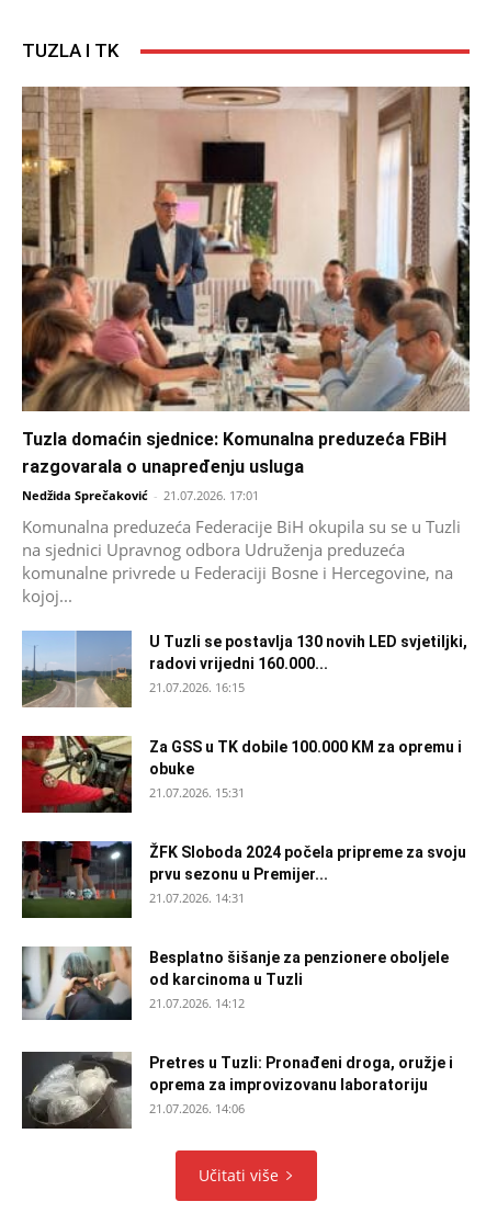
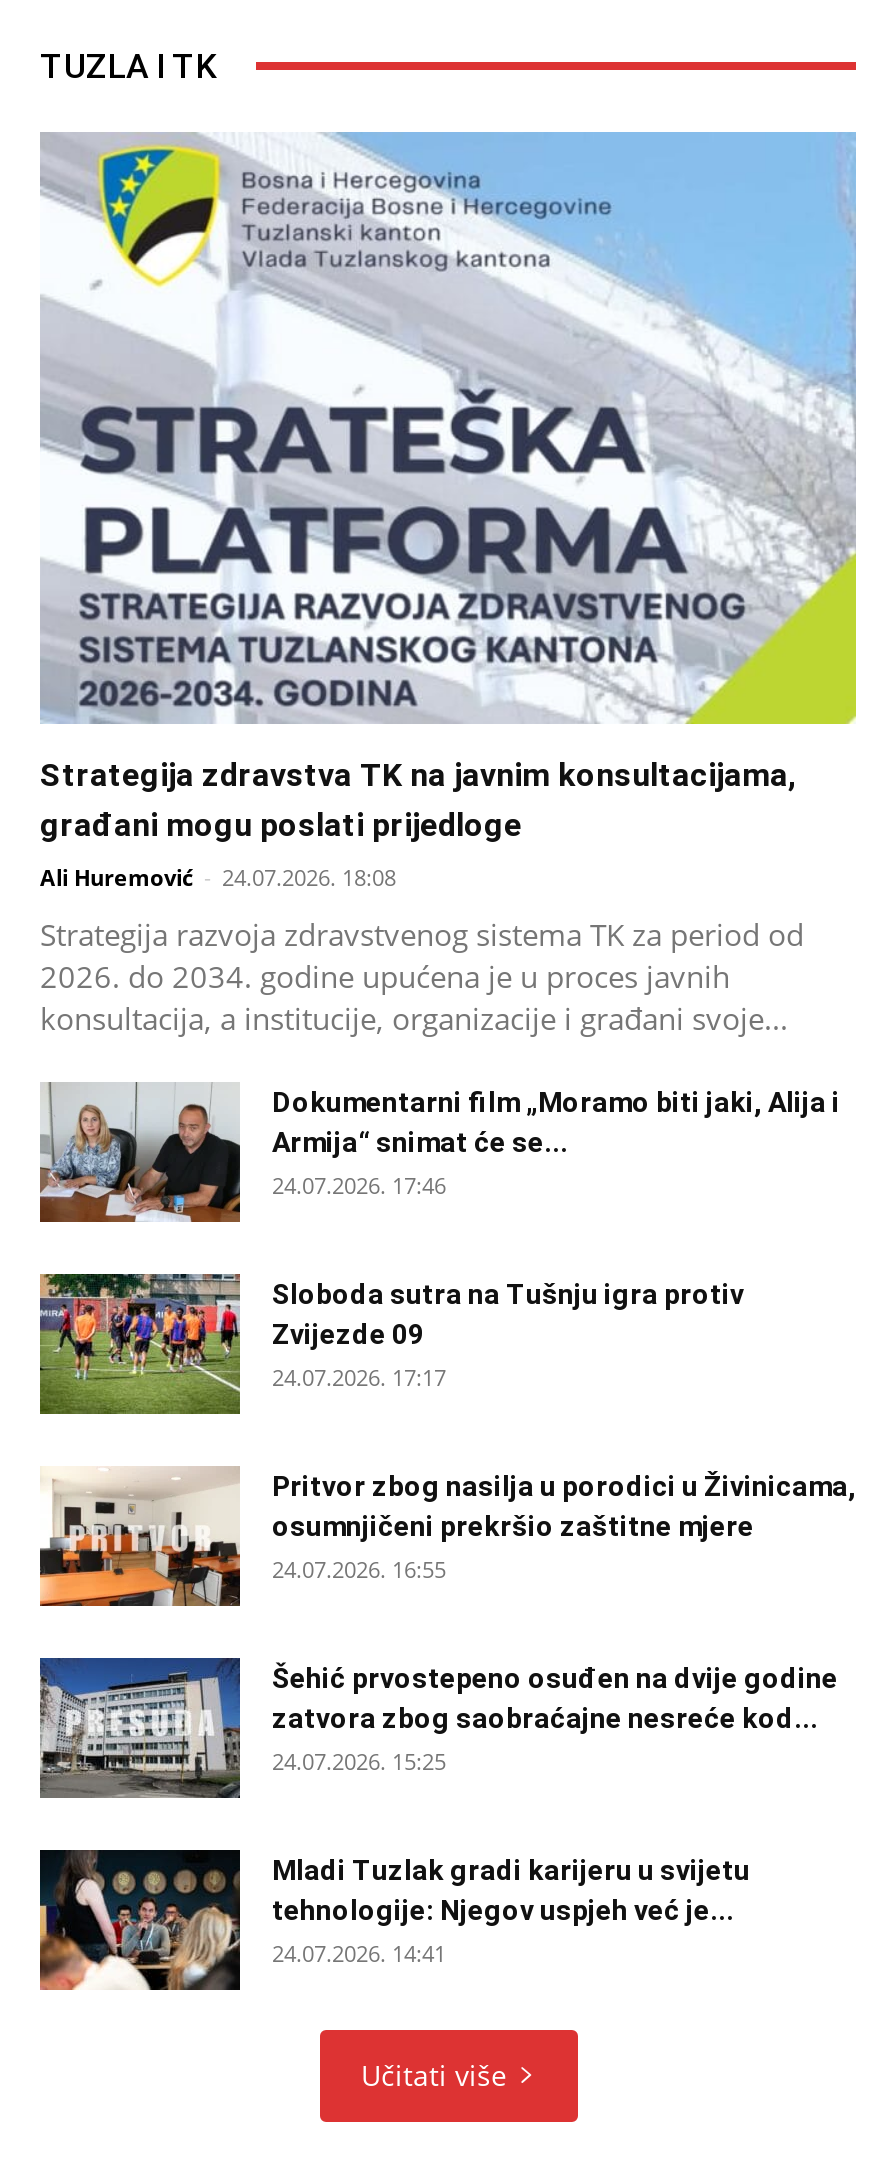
- [image]
- Tuzla domaćin sjednice: Komunalna preduzeća FBiH
- razgovarala o unapređenju usluga
+ [image]
+ Strategija zdravstva TK na javnim konsultacijama,
+ građani mogu poslati prijedloge

- Nedžida Sprečaković - 21.07.2026. 17:01
+ Ali Huremović - 24.07.2026. 18:08

- Komunalna preduzeća Federacije BiH okupila su se u Tuzli
- na sjednici Upravnog odbora Udruženja preduzeća
- komunalne privrede u Federaciji Bosne i Hercegovine, na
- kojoj...
+ Strategija razvoja zdravstvenog sistema TK za period od
+ 2026. do 2034. godine upućena je u proces javnih
+ konsultacija, a institucije, organizacije i građani svoje...

- [image]
- U Tuzli se postavlja 130 novih LED svjetiljki,
- radovi vrijedni 160.000...
- 21.07.2026. 16:15
+ [image]
+ Dokumentarni film „Moramo biti jaki, Alija i
+ Armija“ snimat će se...
+ 24.07.2026. 17:46

- [image]
- Za GSS u TK dobile 100.000 KM za opremu i
- obuke
- 21.07.2026. 15:31
+ [image]
+ Sloboda sutra na Tušnju igra protiv
+ Zvijezde 09
+ 24.07.2026. 17:17

- [image]
- ŽFK Sloboda 2024 počela pripreme za svoju
- prvu sezonu u Premijer...
- 21.07.2026. 14:31
+ [image]
+ Pritvor zbog nasilja u porodici u Živinicama,
+ osumnjičeni prekršio zaštitne mjere
+ 24.07.2026. 16:55

- [image]
- Besplatno šišanje za penzionere oboljele
- od karcinoma u Tuzli
- 21.07.2026. 14:12
+ [image]
+ Šehić prvostepeno osuđen na dvije godine
+ zatvora zbog saobraćajne nesreće kod...
+ 24.07.2026. 15:25

- [image]
- Pretres u Tuzli: Pronađeni droga, oružje i
- oprema za improvizovanu laboratoriju
- 21.07.2026. 14:06
+ [image]
+ Mladi Tuzlak gradi karijeru u svijetu
+ tehnologije: Njegov uspjeh već je...
+ 24.07.2026. 14:41
